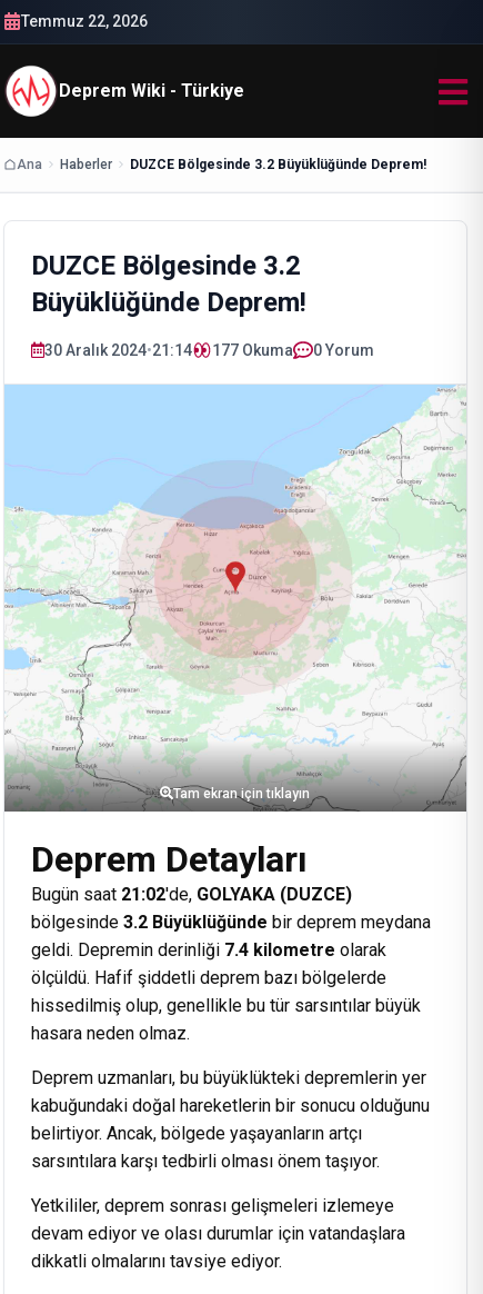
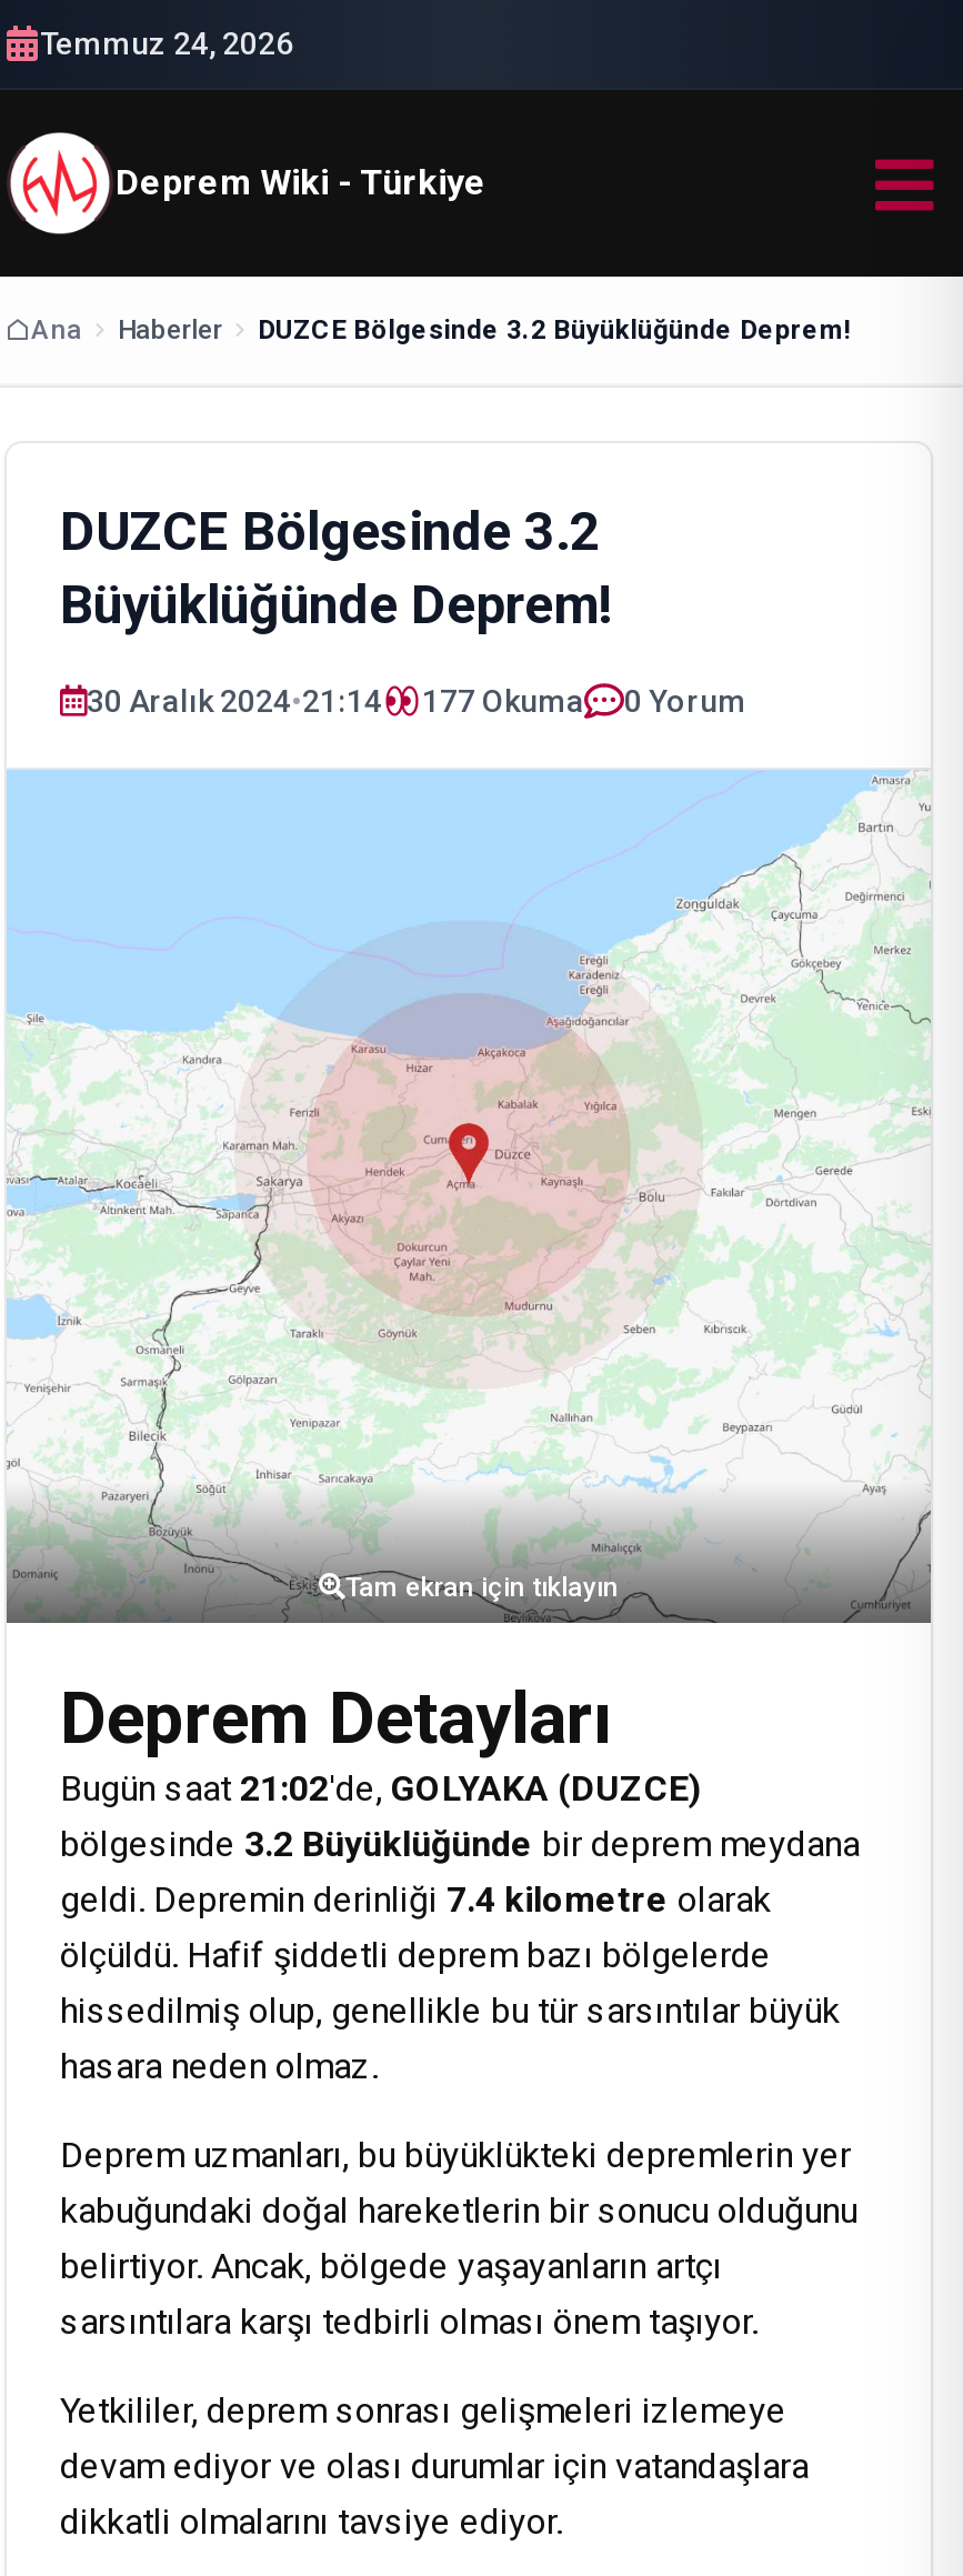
- Temmuz 22, 2026
+ Temmuz 24, 2026
